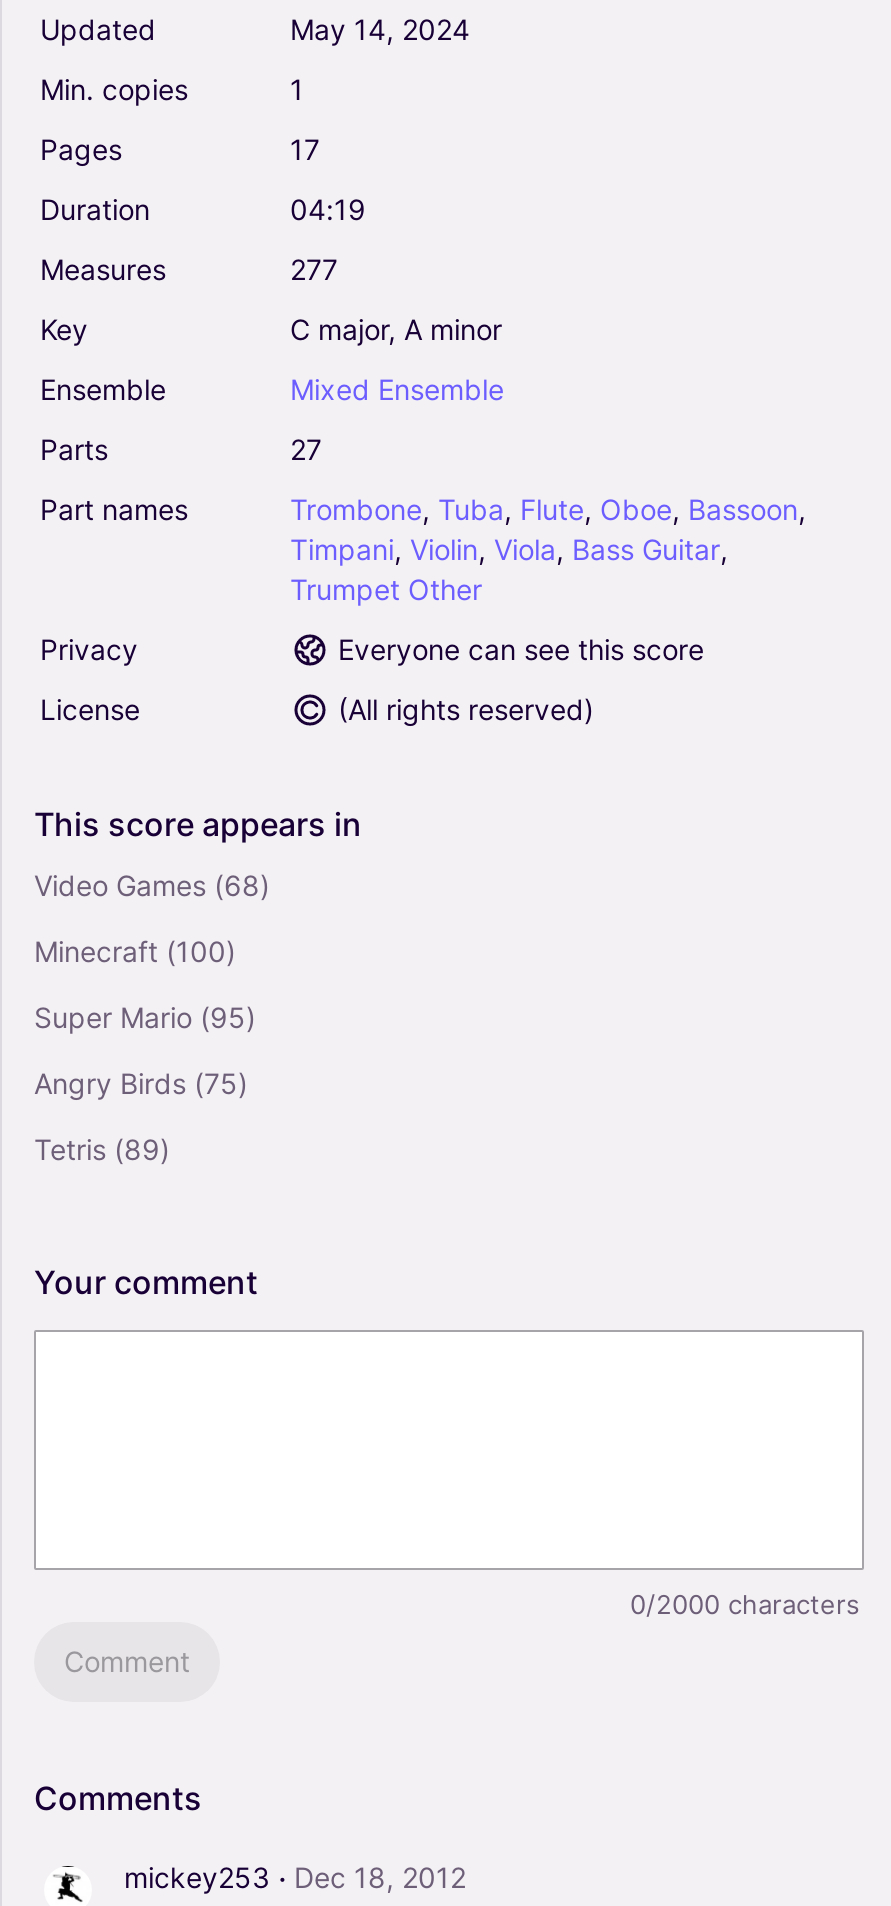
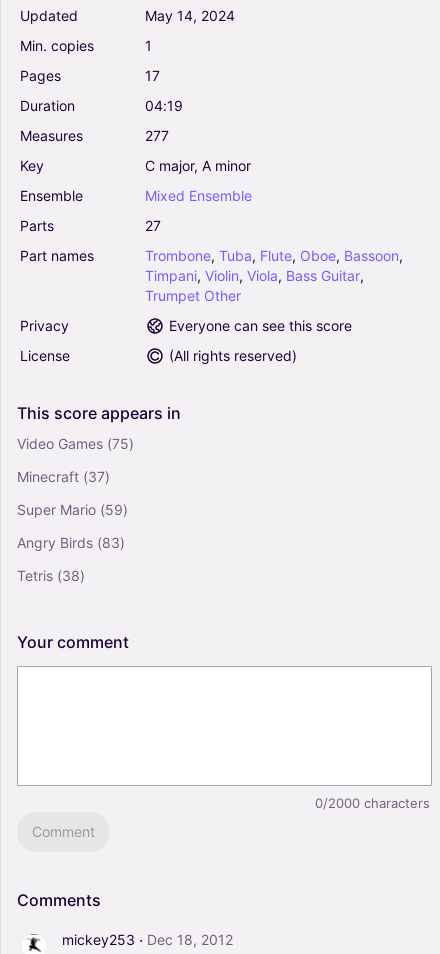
- Video Games (68)
+ Video Games (75)

- Minecraft (100)
+ Minecraft (37)

- Super Mario (95)
+ Super Mario (59)

- Angry Birds (75)
+ Angry Birds (83)

- Tetris (89)
+ Tetris (38)
